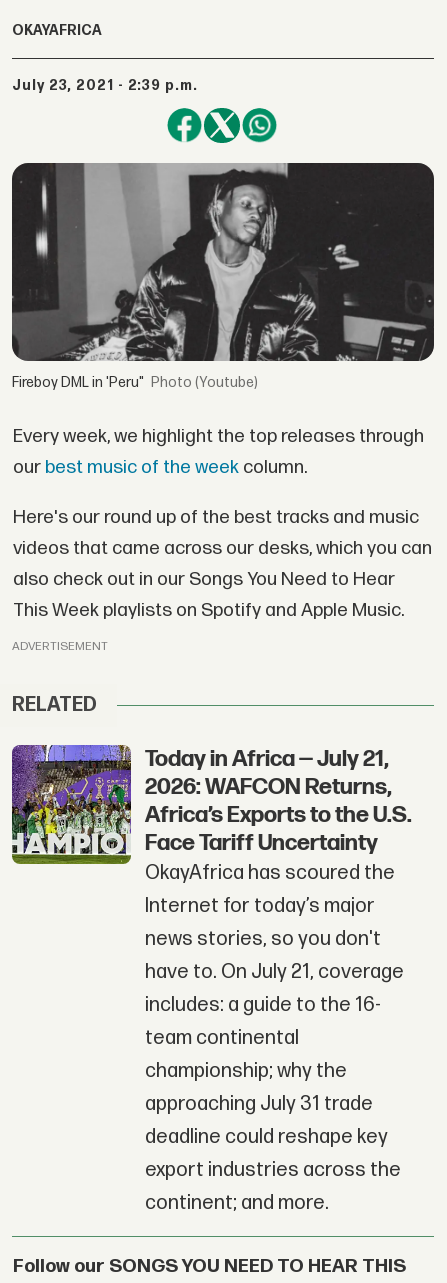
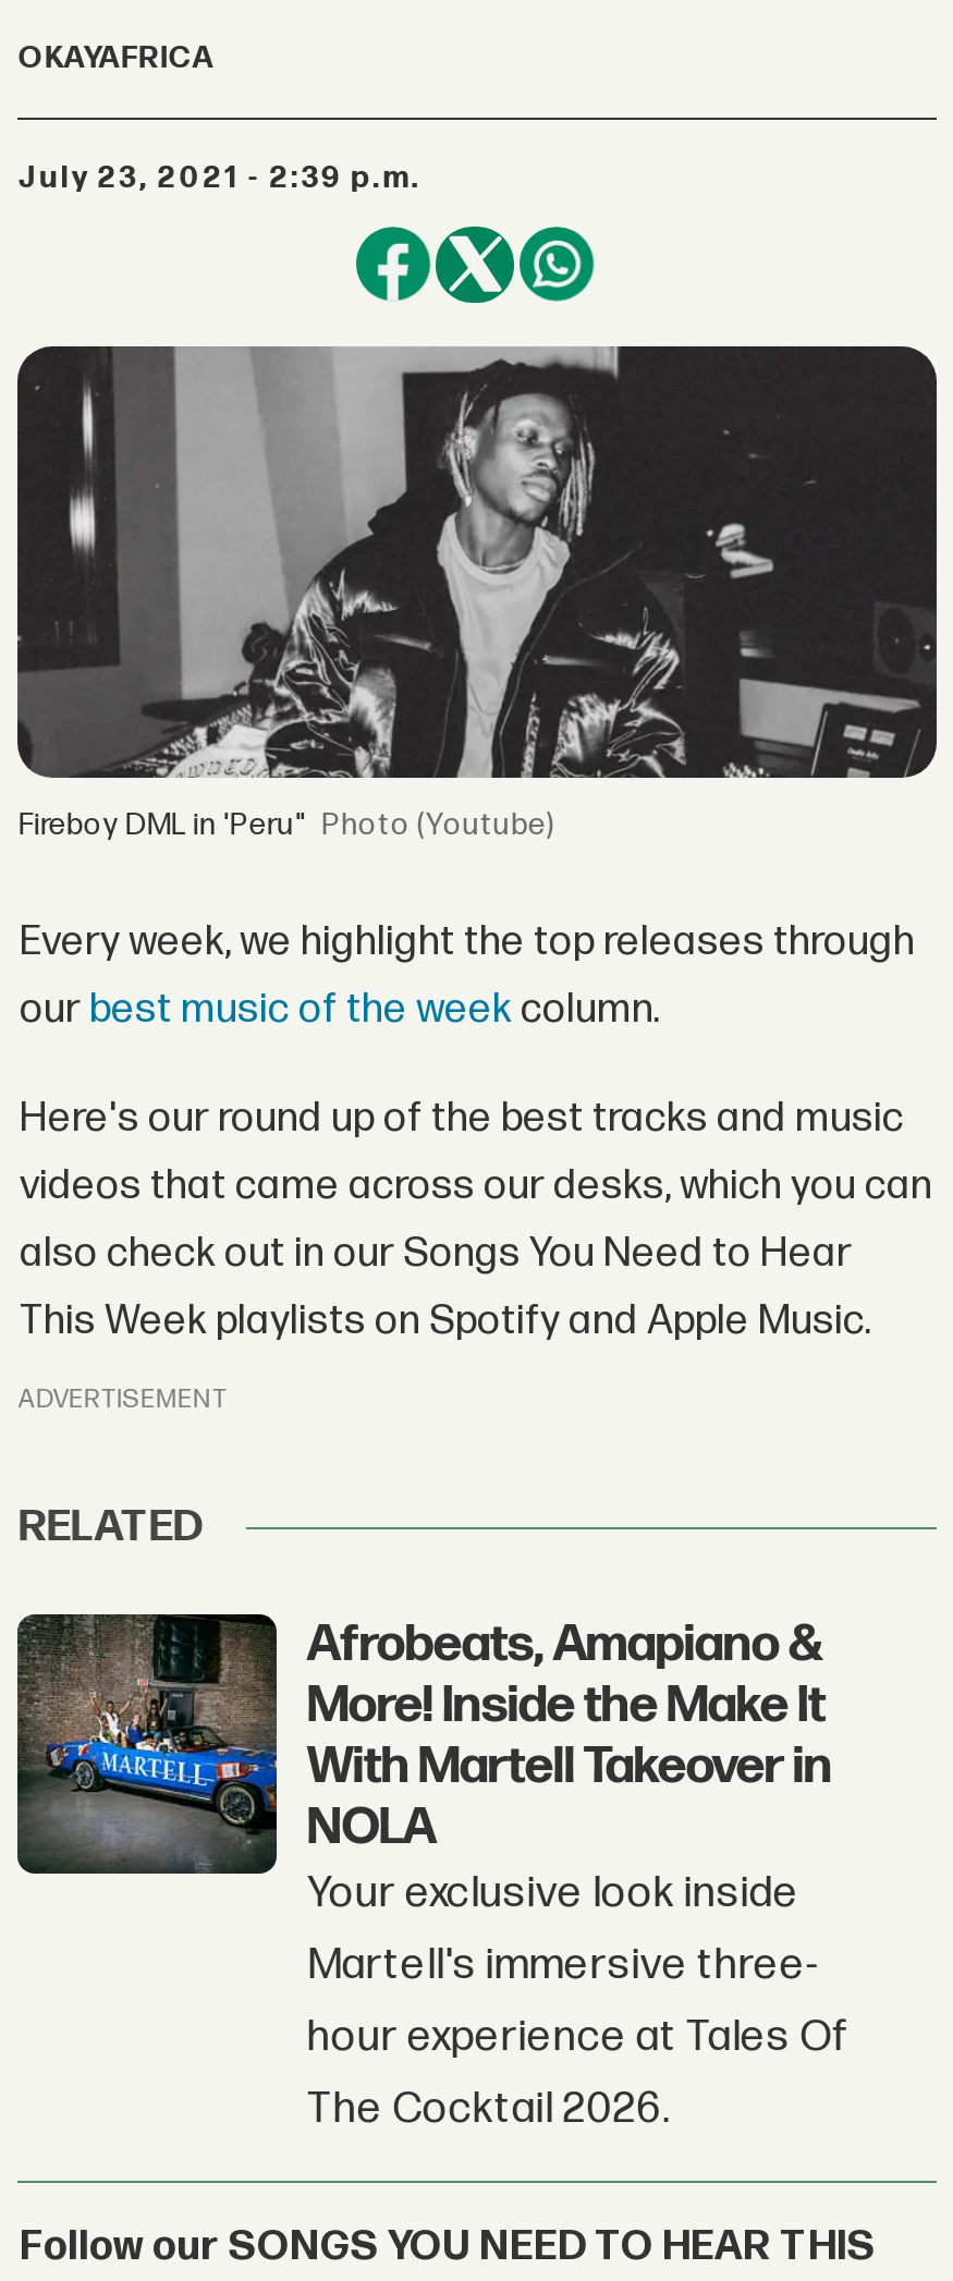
- [image]
- Today in Africa — July 21,
- 2026: WAFCON Returns,
- Africa’s Exports to the U.S.
- Face Tariff Uncertainty
- OkayAfrica has scoured the
- Internet for today’s major
- news stories, so you don't
- have to. On July 21, coverage
- includes: a guide to the 16-
- team continental
- championship; why the
- approaching July 31 trade
- deadline could reshape key
- export industries across the
- continent; and more.
+ [image]
+ Afrobeats, Amapiano &
+ More! Inside the Make It
+ With Martell Takeover in
+ NOLA
+ Your exclusive look inside
+ Martell's immersive three-
+ hour experience at Tales Of
+ The Cocktail 2026.
